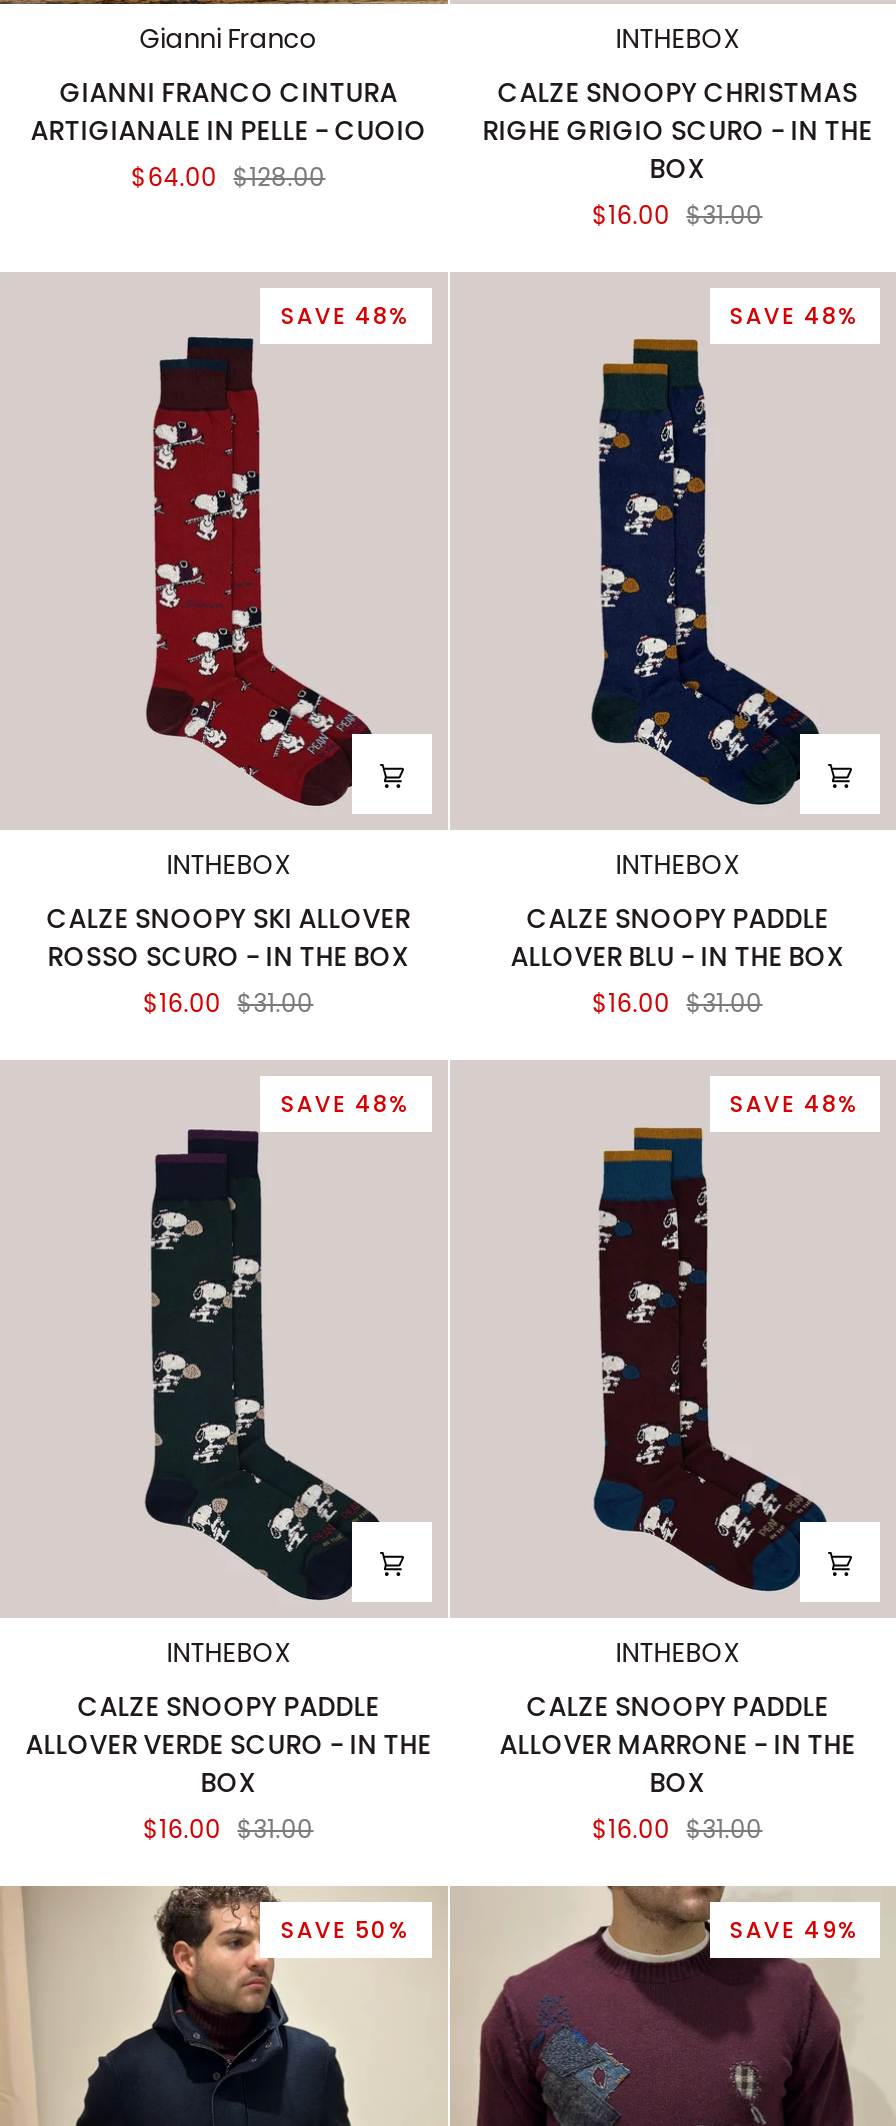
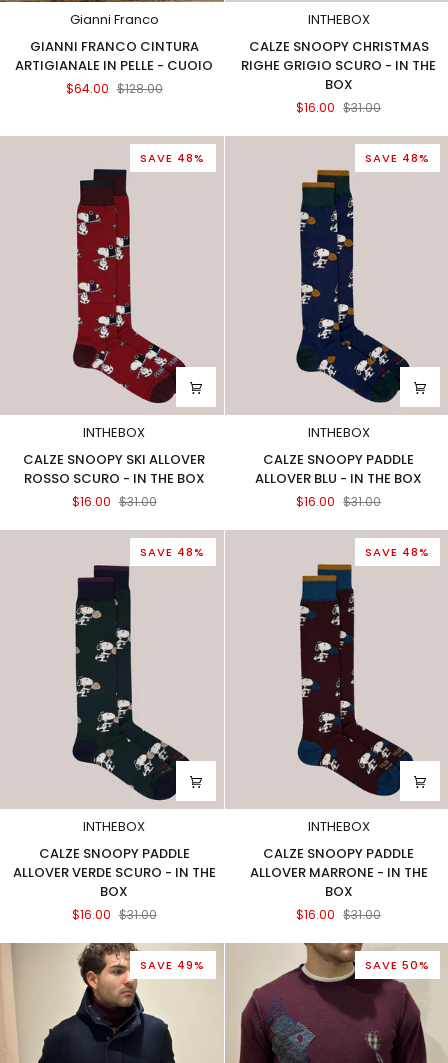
- SAVE 50%
+ SAVE 49%

- SAVE 49%
+ SAVE 50%
